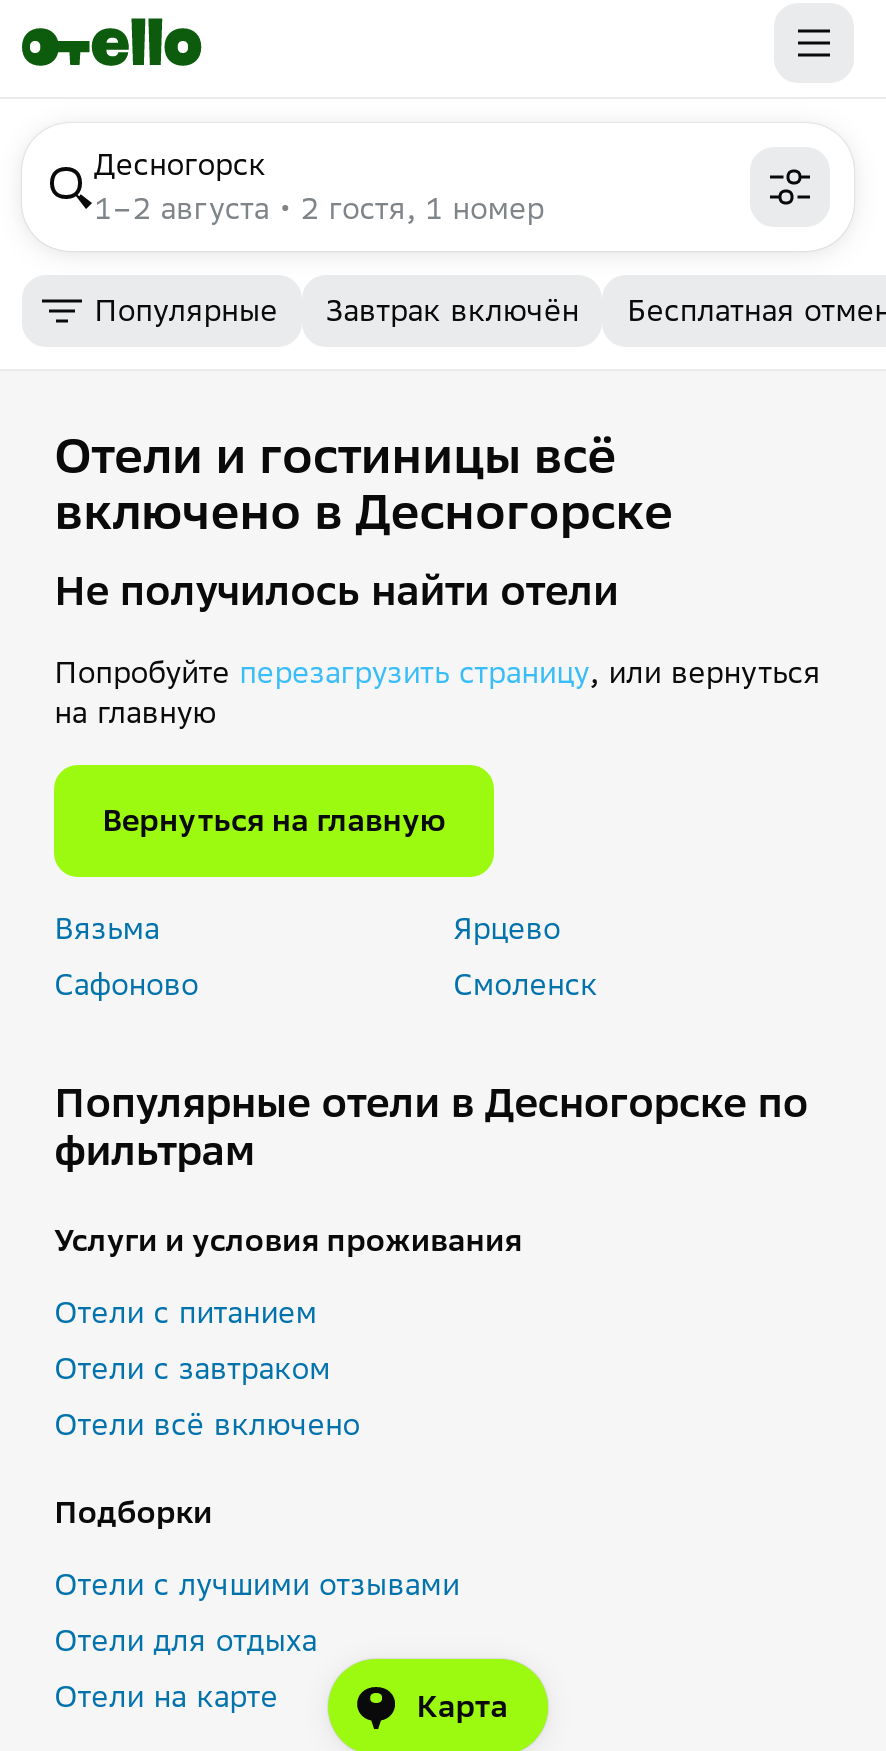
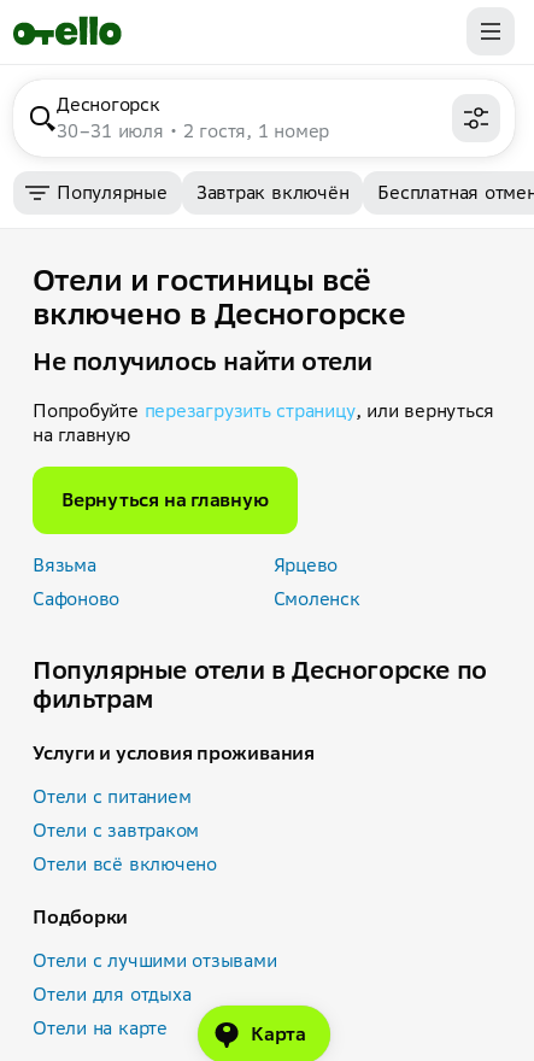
- 1–2 августа 2 гостя, 1 номер
+ 30–31 июля 2 гостя, 1 номер
